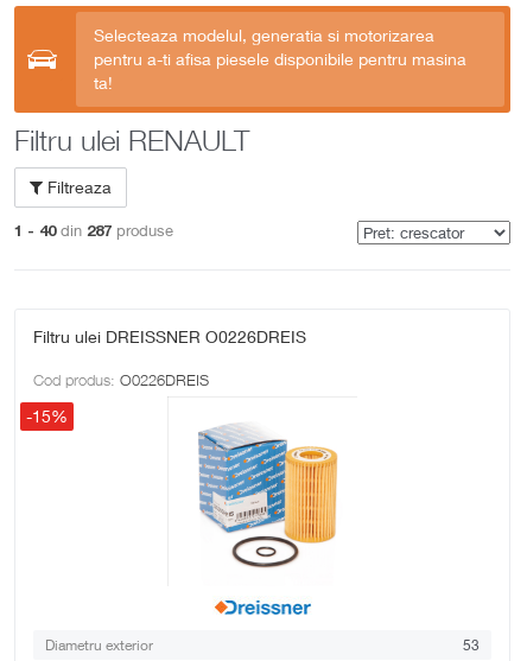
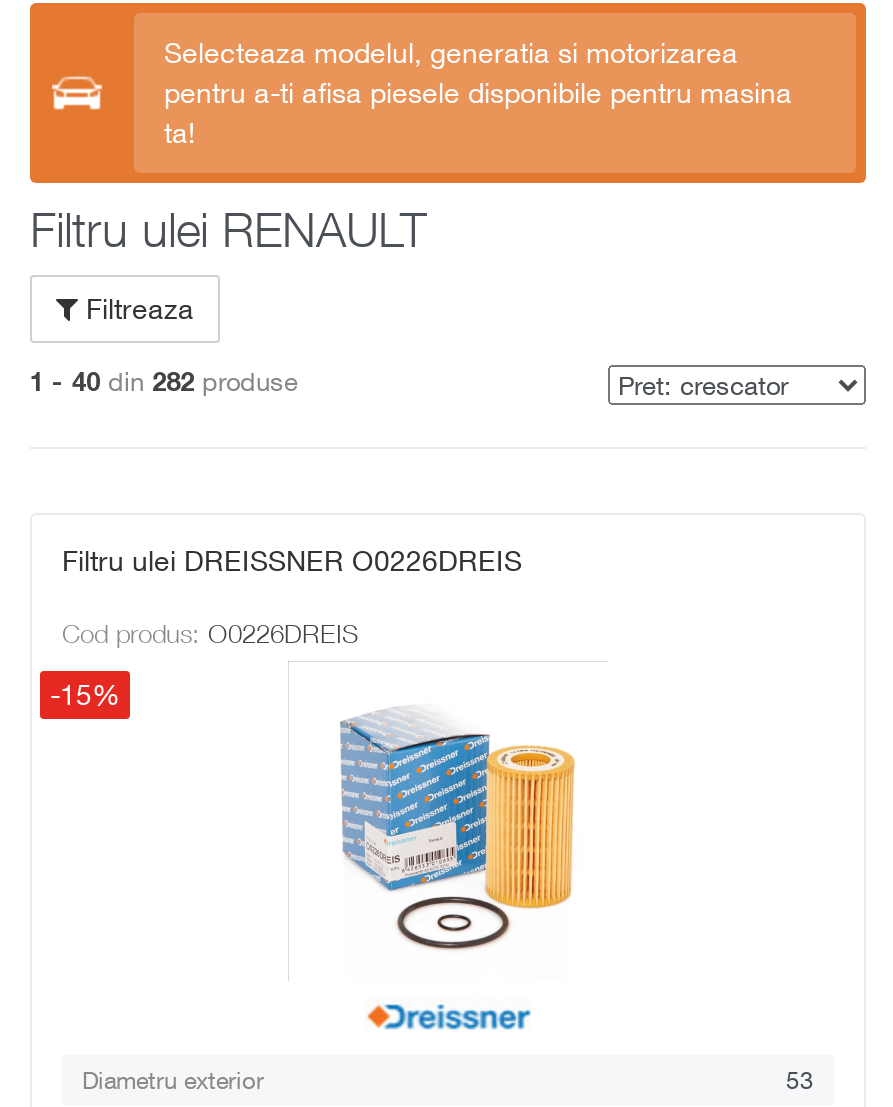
- 1 - 40 din 287 produse
+ 1 - 40 din 282 produse
